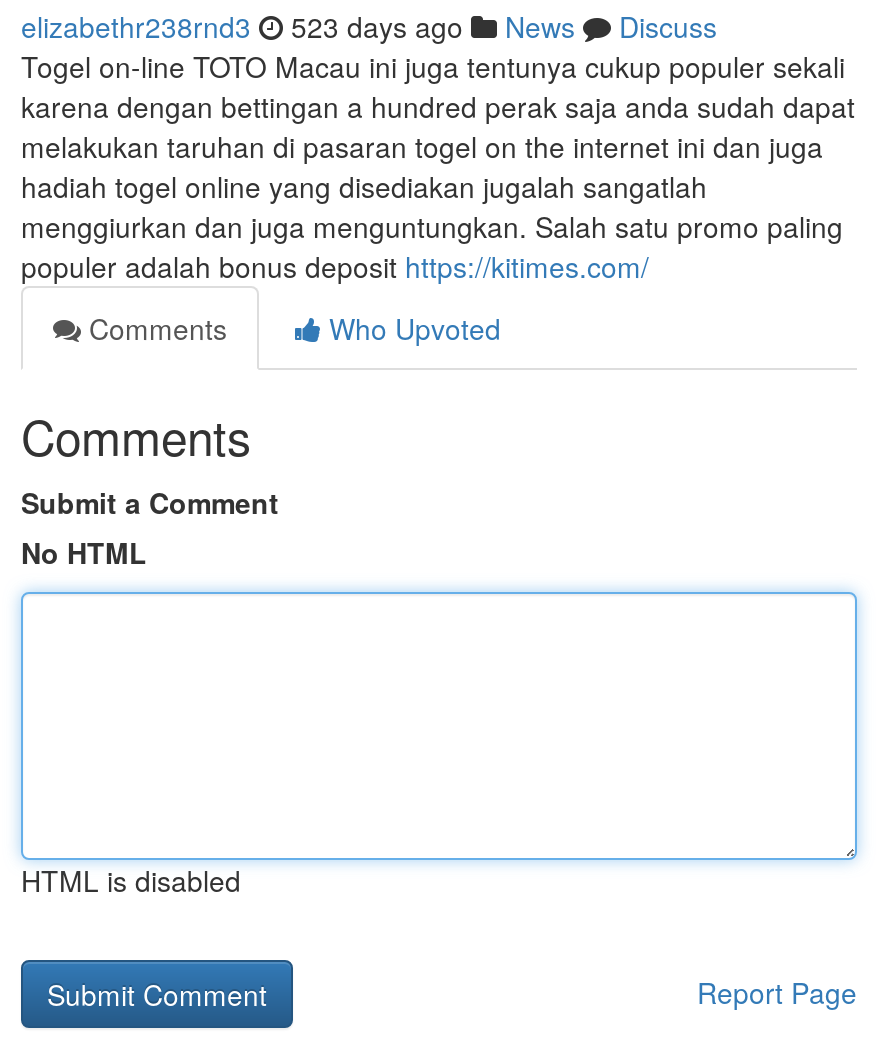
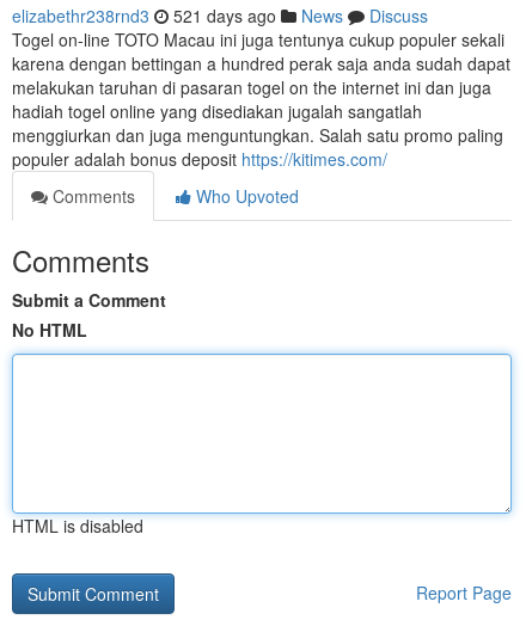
- elizabethr238rnd3 523 days ago News Discuss
+ elizabethr238rnd3 521 days ago News Discuss
